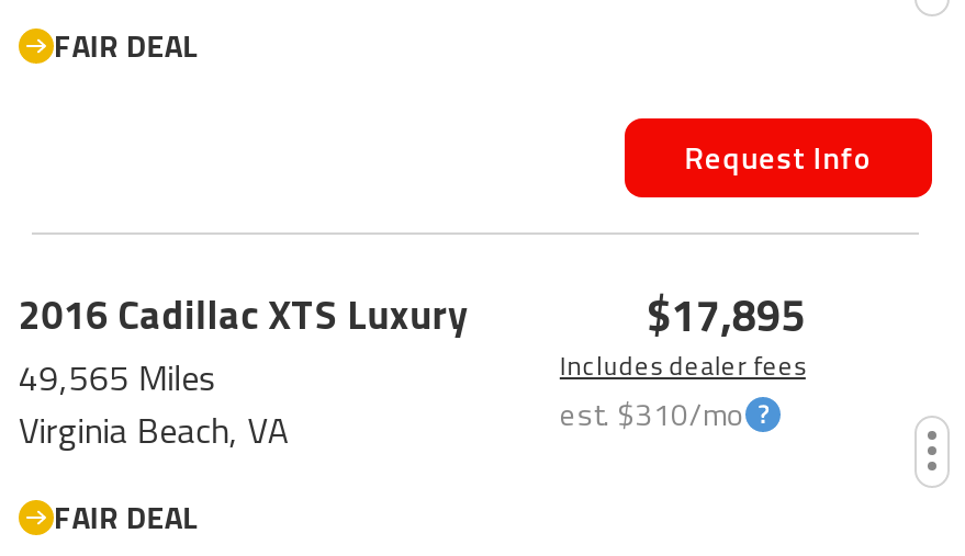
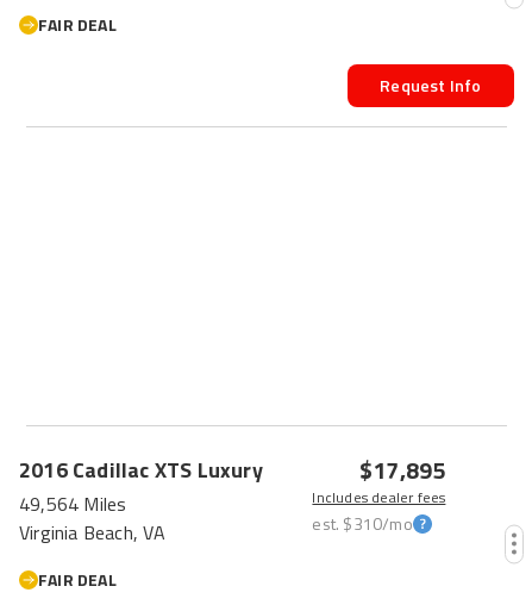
- 49,565 Miles
+ 49,564 Miles
